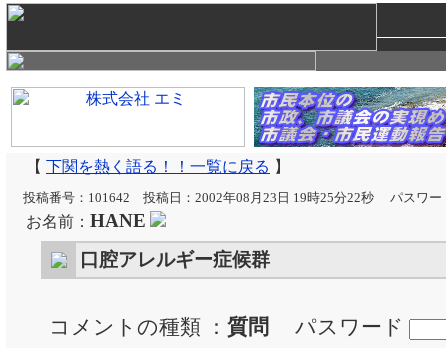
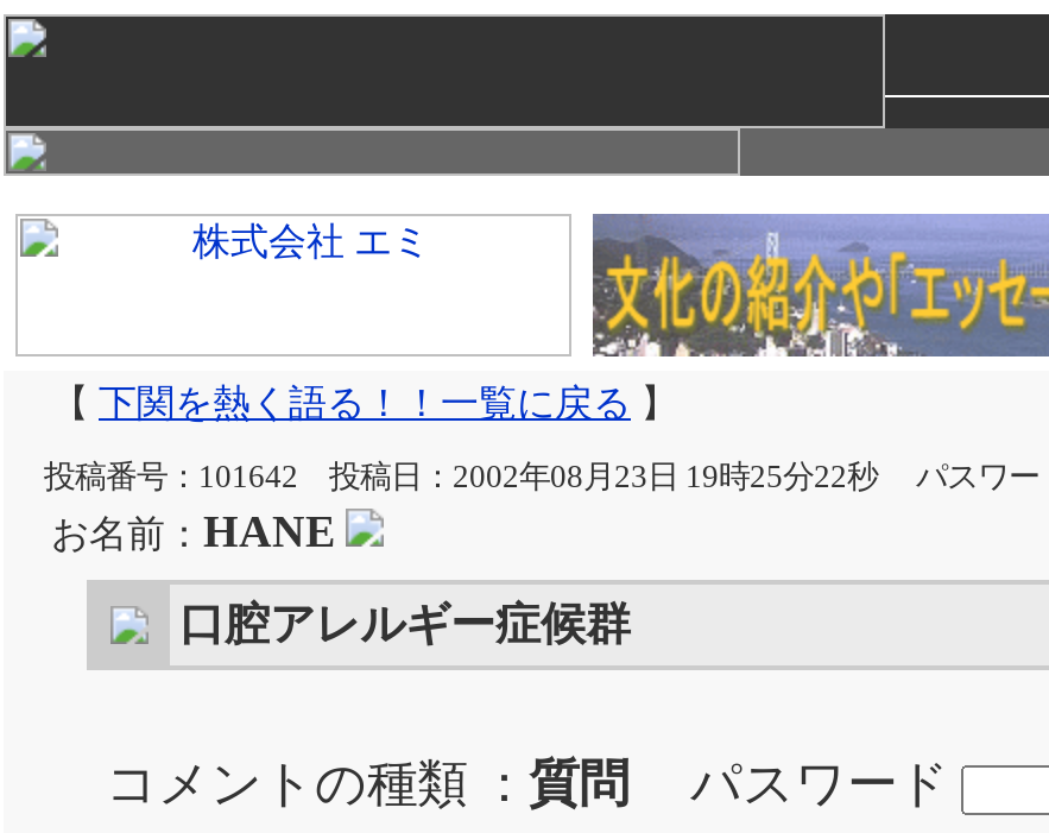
- [image]
+ [image]
